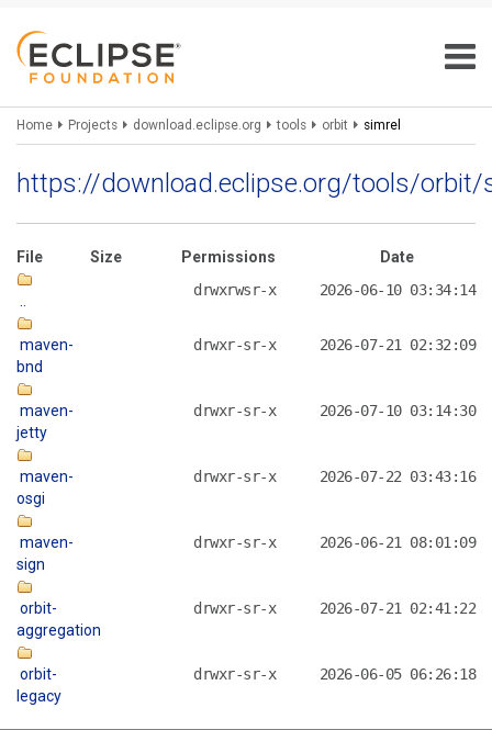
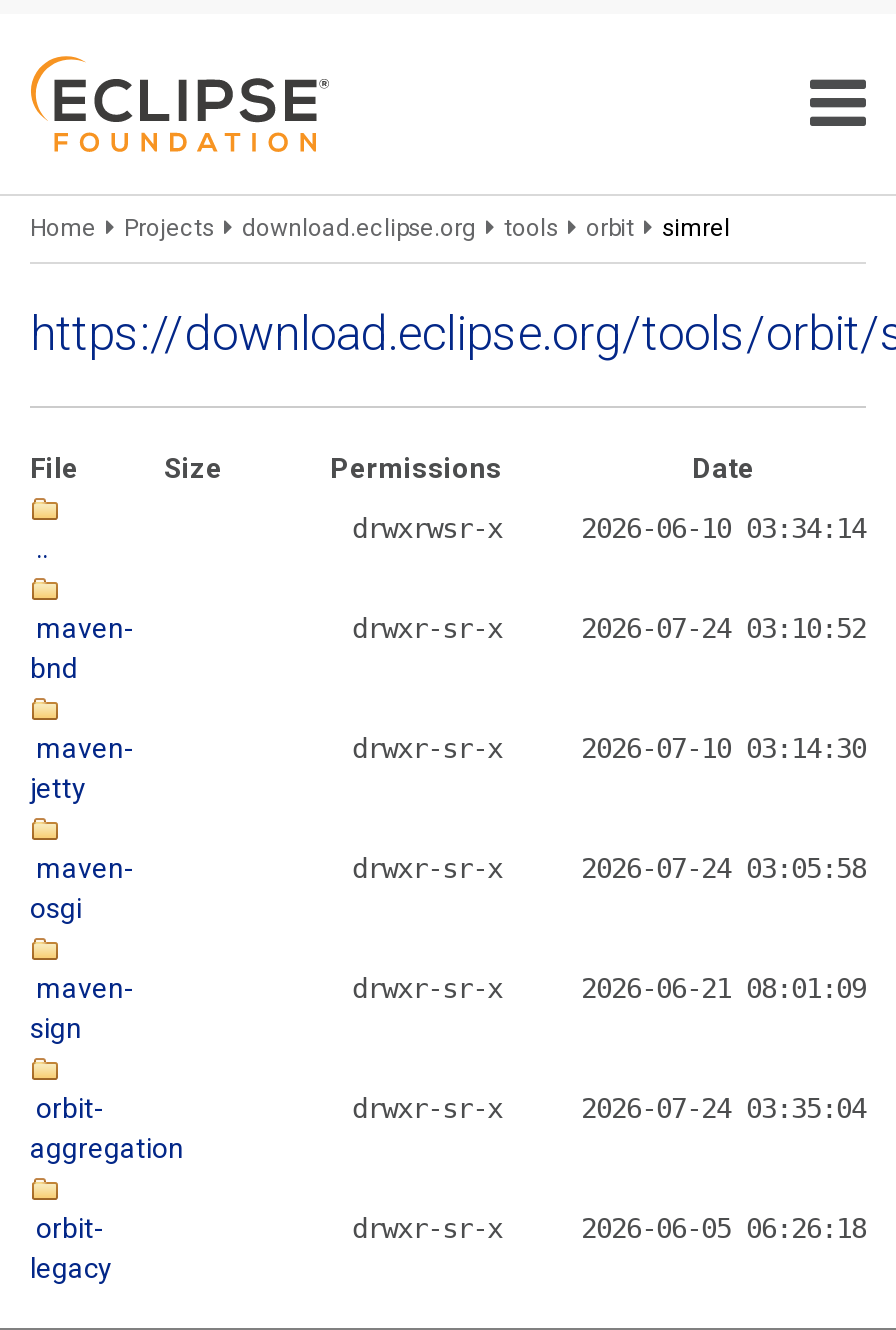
- 2026-07-21 02:32:09
+ 2026-07-24 03:10:52

- 2026-07-22 03:43:16
+ 2026-07-24 03:05:58

- 2026-07-21 02:41:22
+ 2026-07-24 03:35:04
